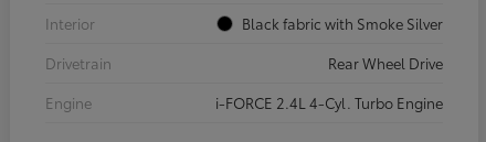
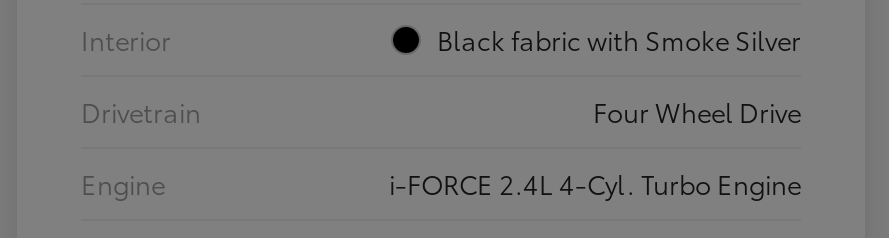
- Rear Wheel Drive
+ Four Wheel Drive
